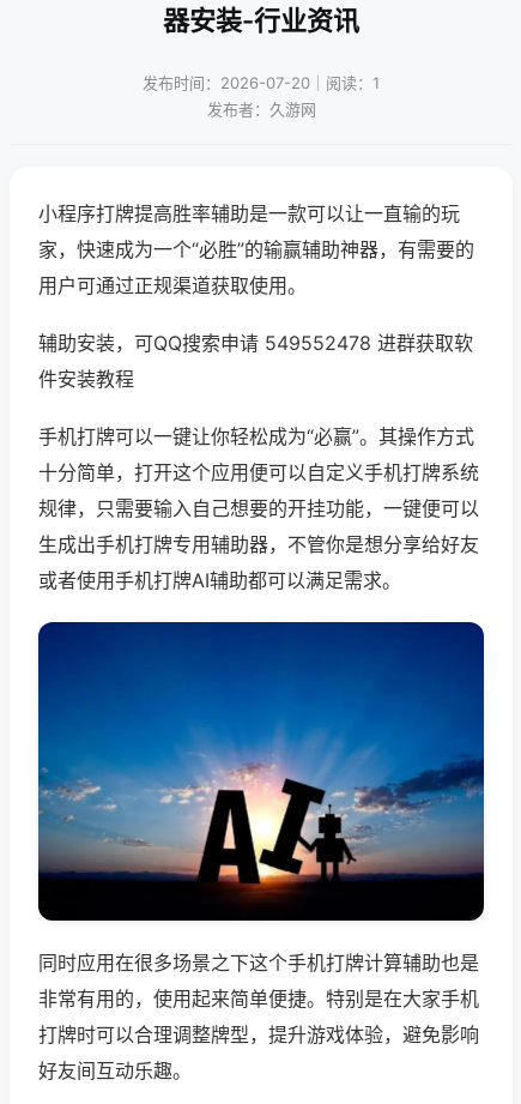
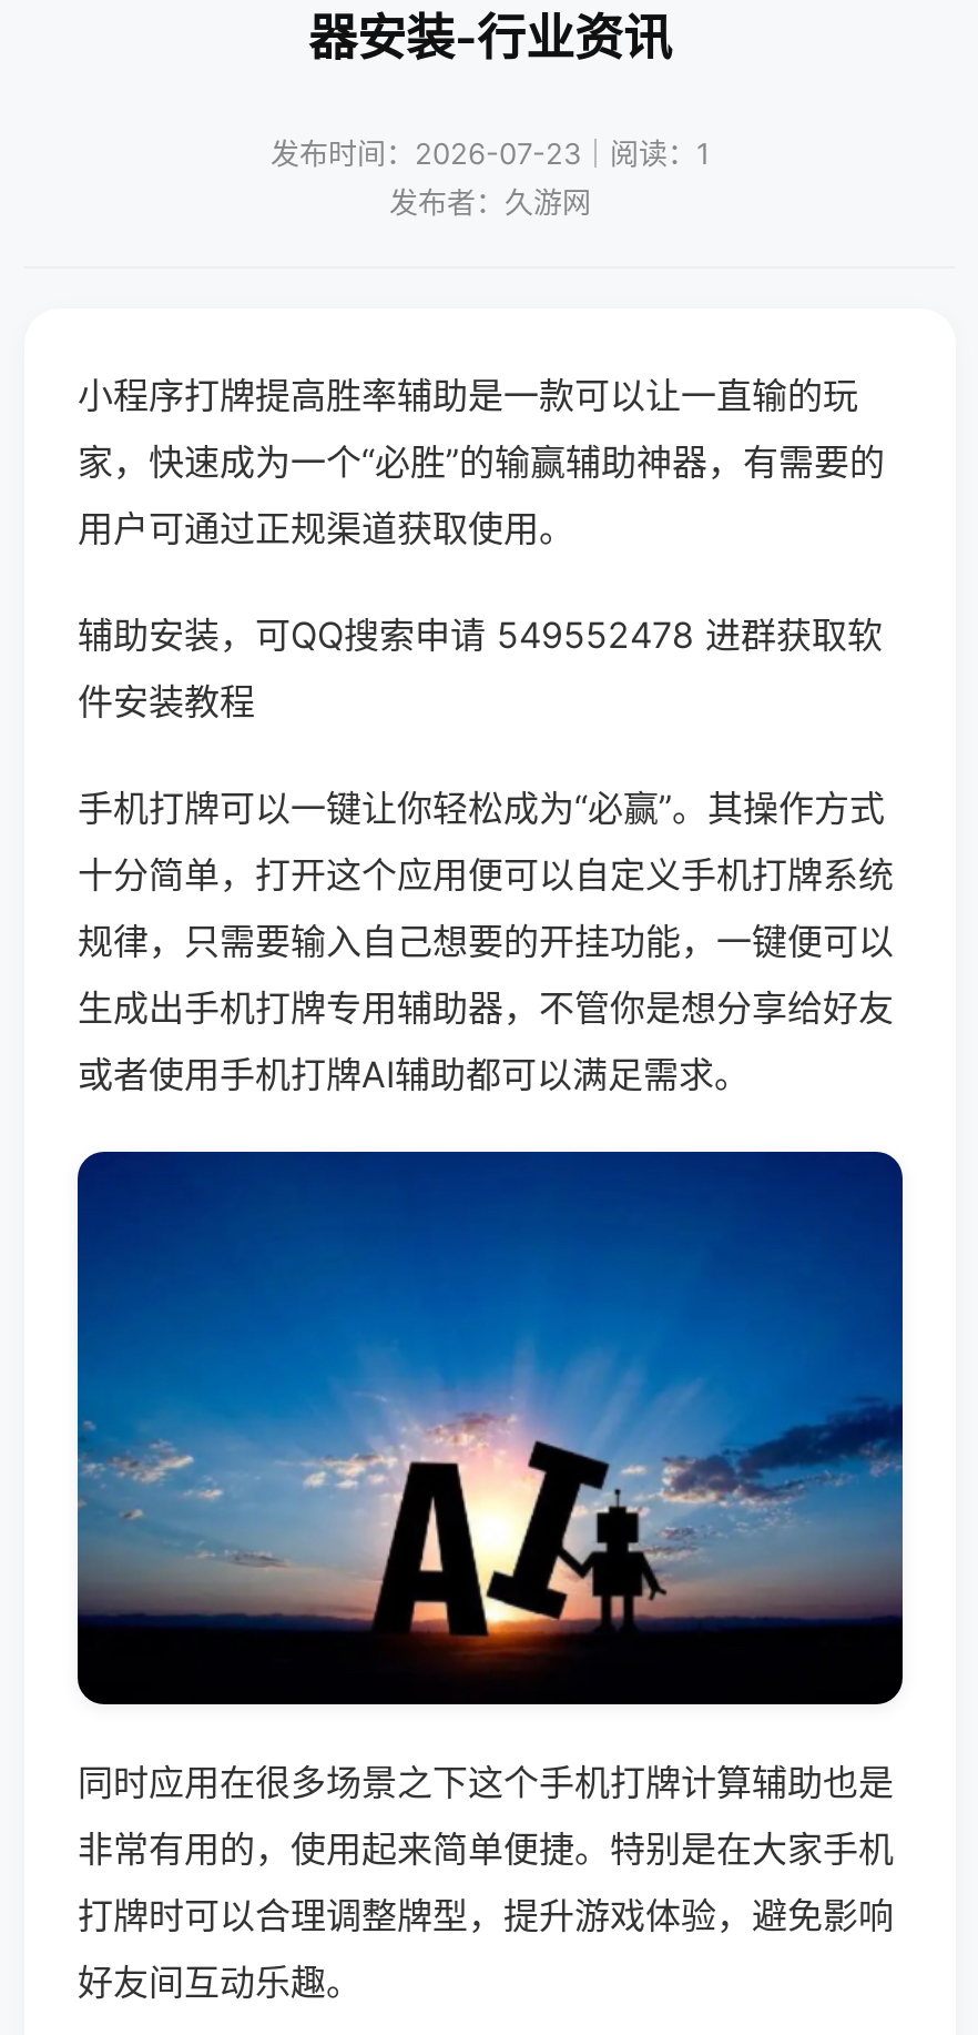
- 发布时间：2026-07-20｜阅读：1
+ 发布时间：2026-07-23｜阅读：1
